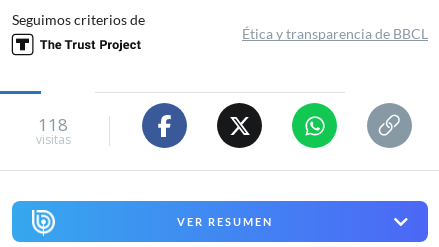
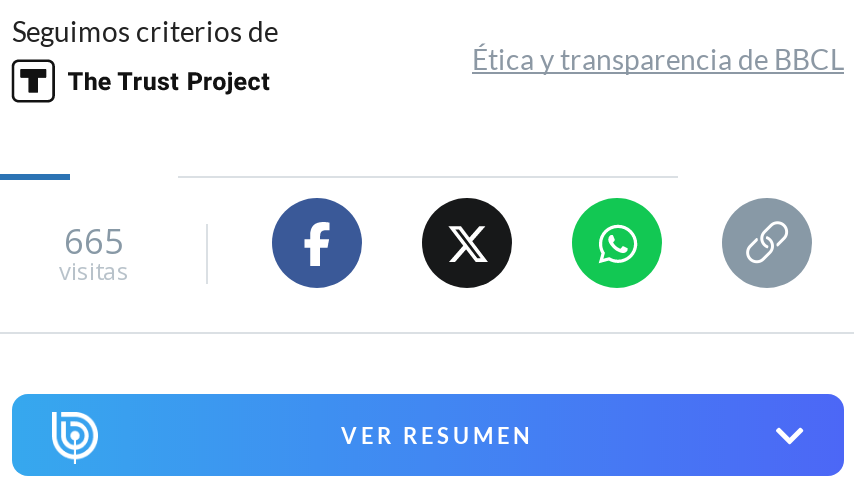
- 118
+ 665
